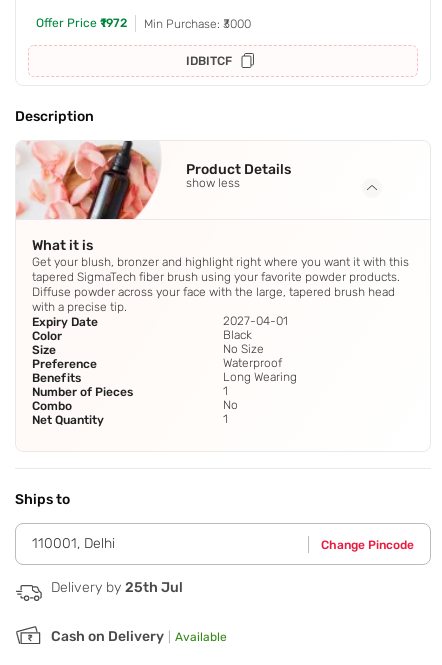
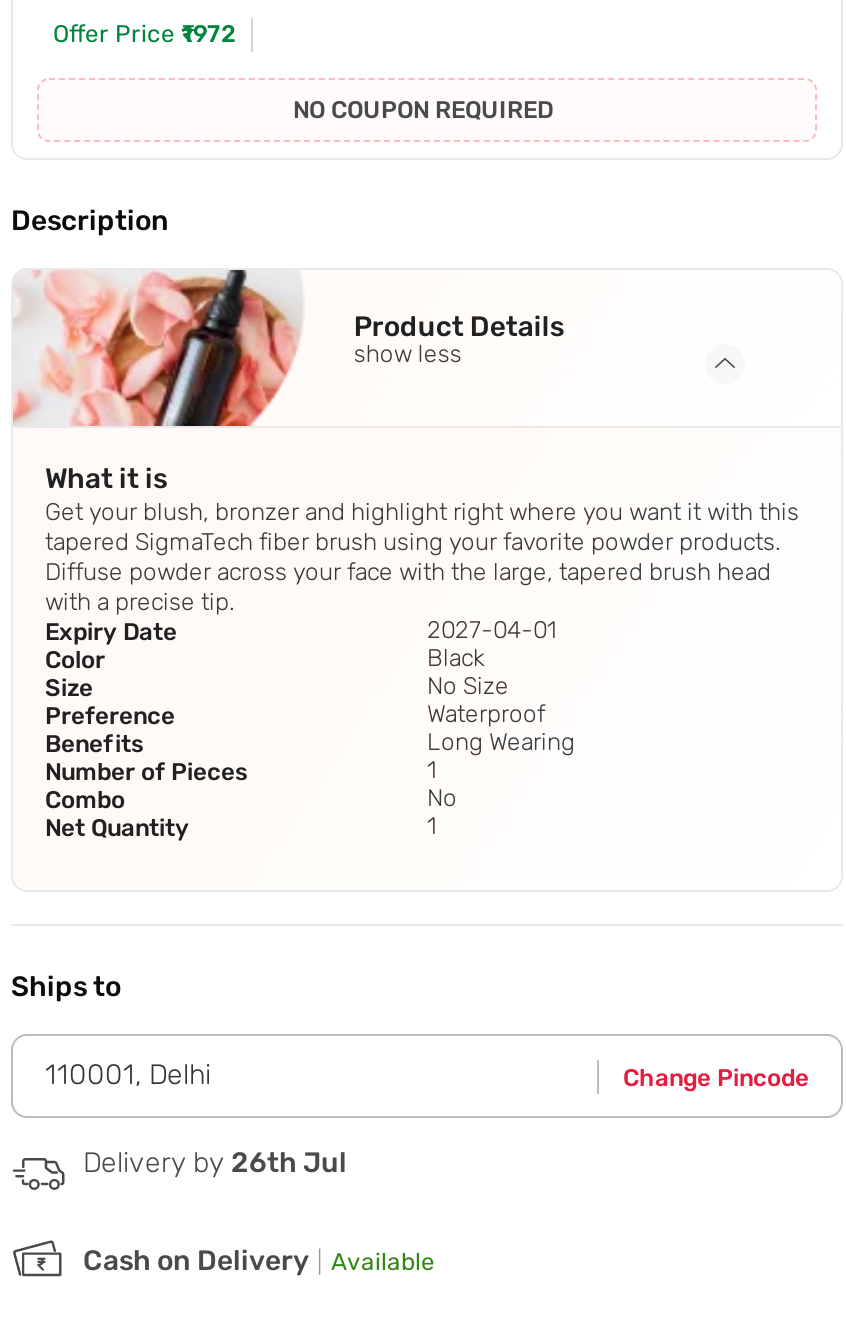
- Min Purchase: ₹3000
- IDBITCF
+ NO COUPON REQUIRED

- Delivery by 25th Jul
+ Delivery by 26th Jul
